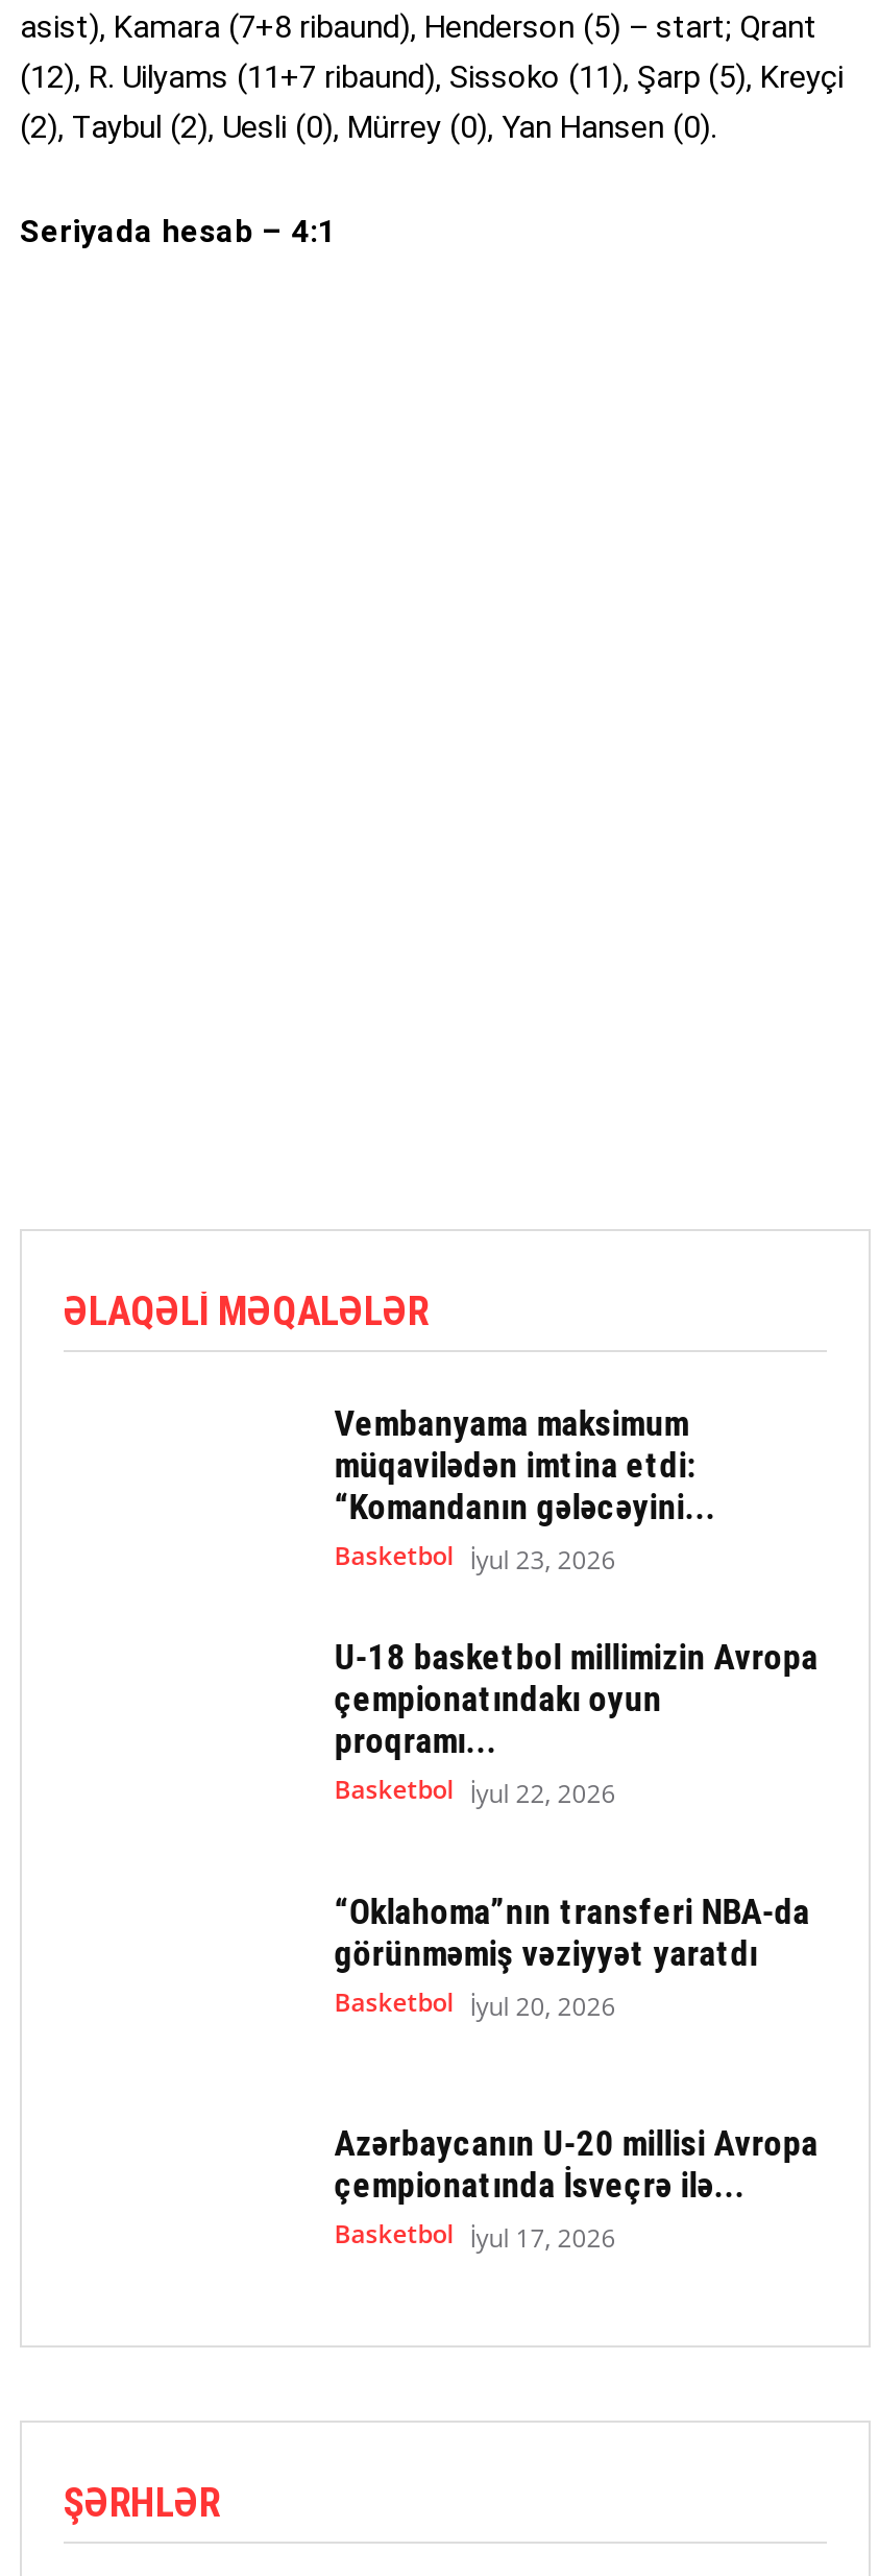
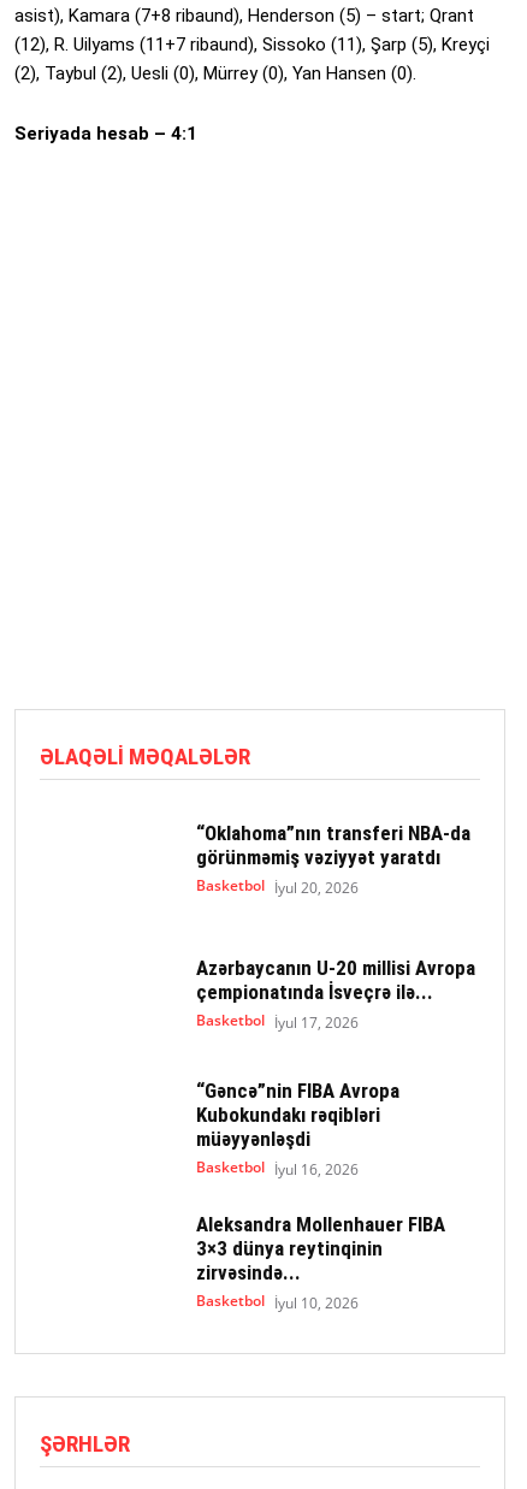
- Vembanyama maksimum
- müqavilədən imtina etdi:
- “Komandanın gələcəyini...
- Basketbol İyul 23, 2026
- U-18 basketbol millimizin Avropa
- çempionatındakı oyun
- proqramı...
- Basketbol İyul 22, 2026

moved up: “Oklahoma”nın transferi NBA-da | görünməmiş vəziyyət yaratdı | Basketbol İyul 20, 2026 | Azərbaycanın U-20 millisi Avropa | çempionatında İsveçrə ilə... | Basketbol İyul 17, 2026

+ “Gəncə”nin FIBA Avropa
+ Kubokundakı rəqibləri
+ müəyyənləşdi
+ Basketbol İyul 16, 2026
+ Aleksandra Mollenhauer FIBA
+ 3×3 dünya reytinqinin
+ zirvəsində...
+ Basketbol İyul 10, 2026
